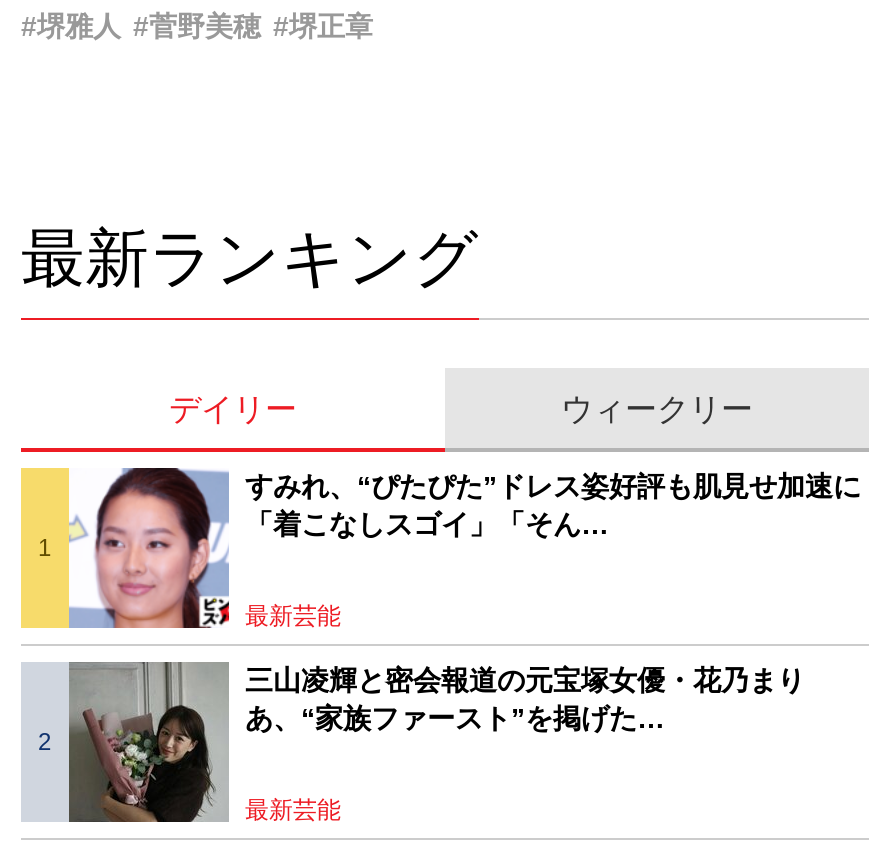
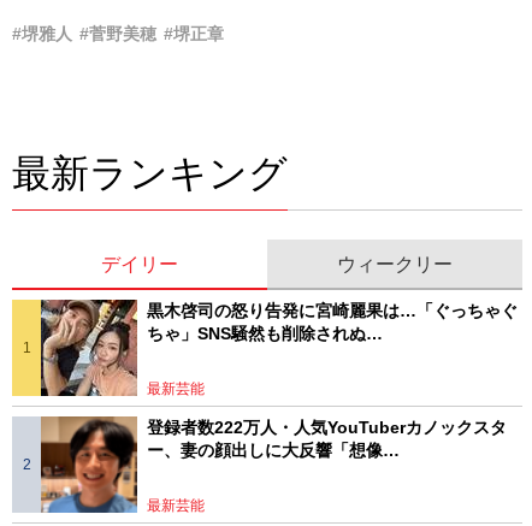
- [image]
- すみれ、“ぴたぴた”ドレス姿好評も肌見せ加速に
- 「着こなしスゴイ」「そん…
+ [image]
+ 黒木啓司の怒り告発に宮崎麗果は…「ぐっちゃぐ
+ ちゃ」SNS騒然も削除されぬ…

- [image]
- 三山凌輝と密会報道の元宝塚女優・花乃まり
- あ、“家族ファースト”を掲げた…
+ [image]
+ 登録者数222万人・人気YouTuberカノックスタ
+ ー、妻の顔出しに大反響「想像…
